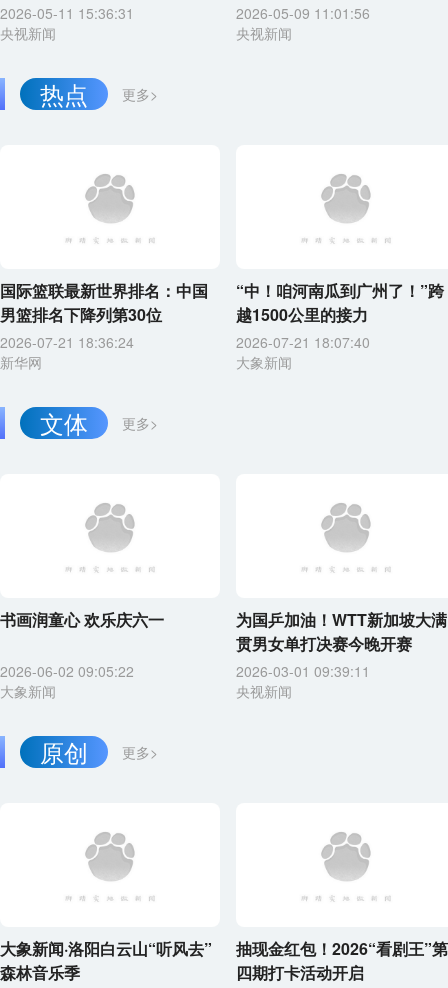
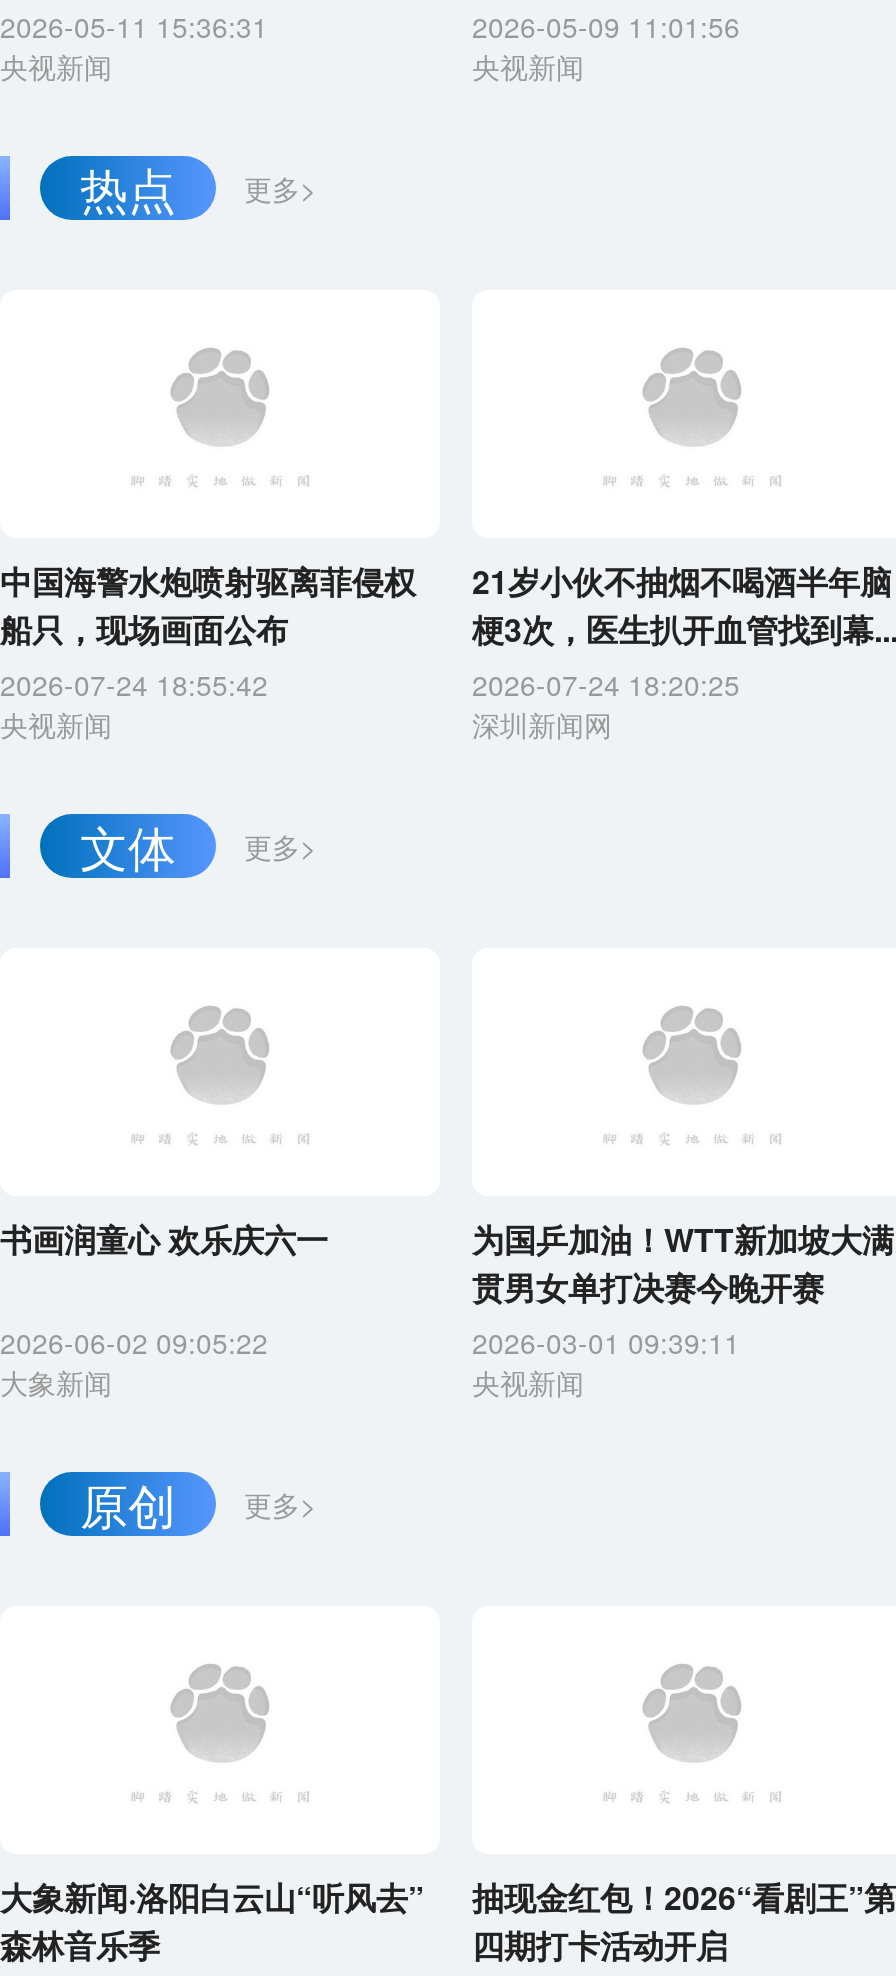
- 国际篮联最新世界排名：中国
- 男篮排名下降列第30位
- 2026-07-21 18:36:24
- 新华网
+ 中国海警水炮喷射驱离菲侵权
+ 船只，现场画面公布
+ 2026-07-24 18:55:42
+ 央视新闻

- “中！咱河南瓜到广州了！”跨
- 越1500公里的接力
- 2026-07-21 18:07:40
- 大象新闻
+ 21岁小伙不抽烟不喝酒半年脑
+ 梗3次，医生扒开血管找到幕...
+ 2026-07-24 18:20:25
+ 深圳新闻网
